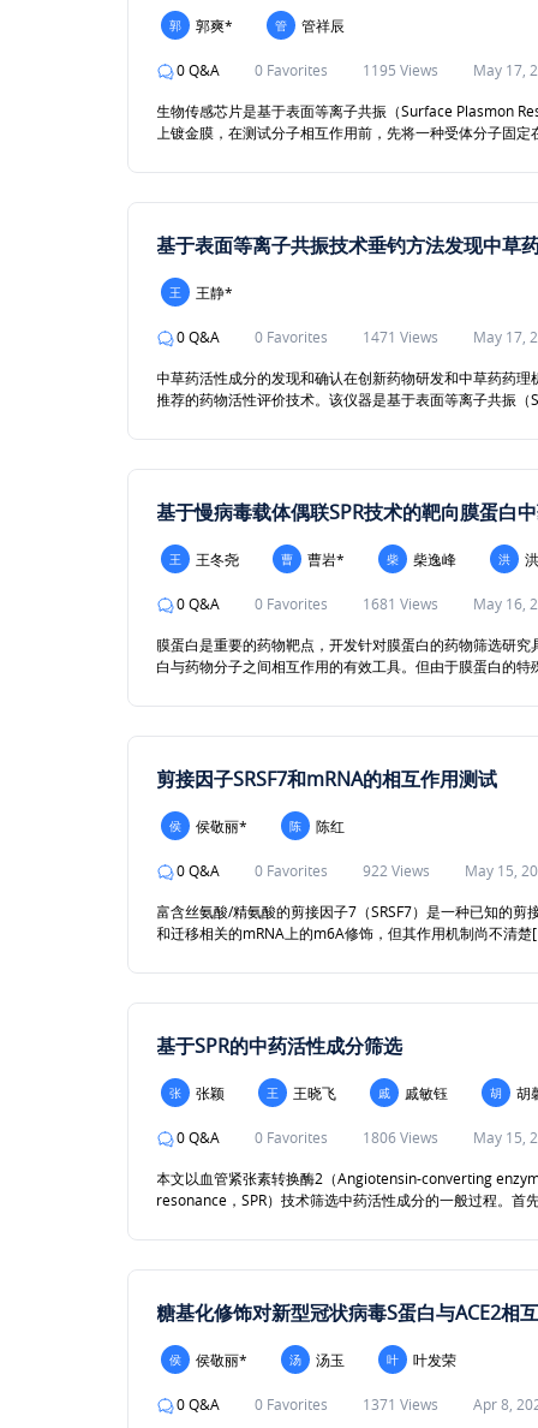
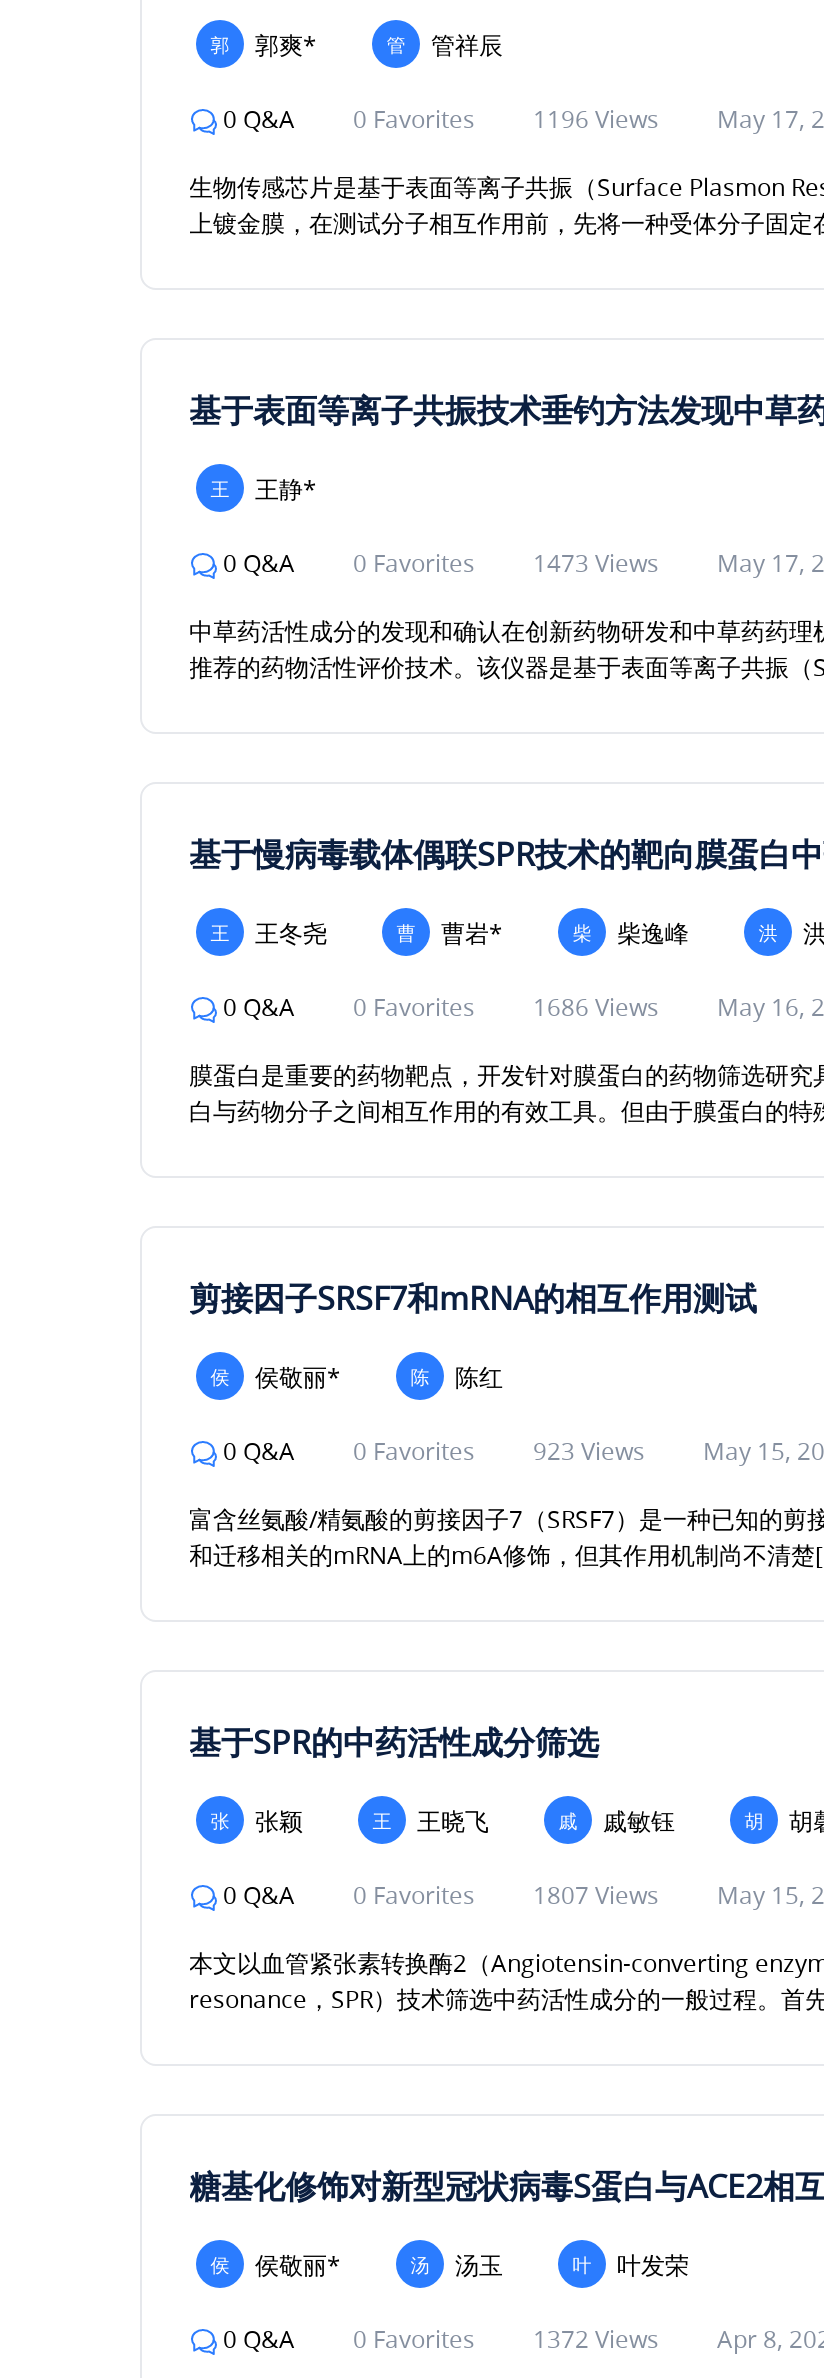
- 1195 Views
+ 1196 Views

- 1471 Views
+ 1473 Views

- 1681 Views
+ 1686 Views

- 922 Views
+ 923 Views

- 1806 Views
+ 1807 Views

- 1371 Views
+ 1372 Views
